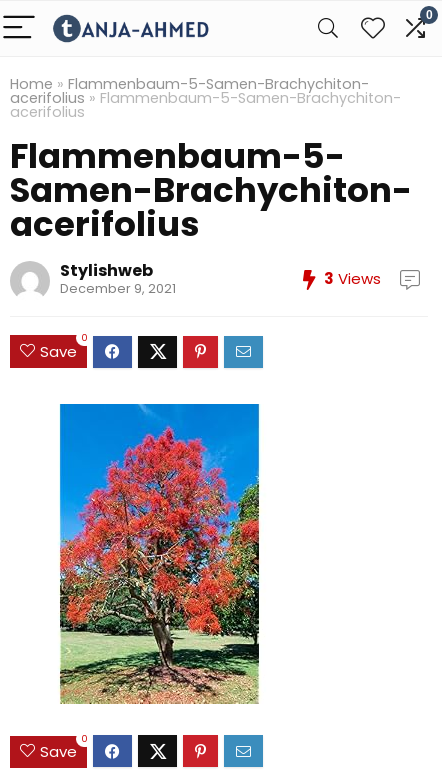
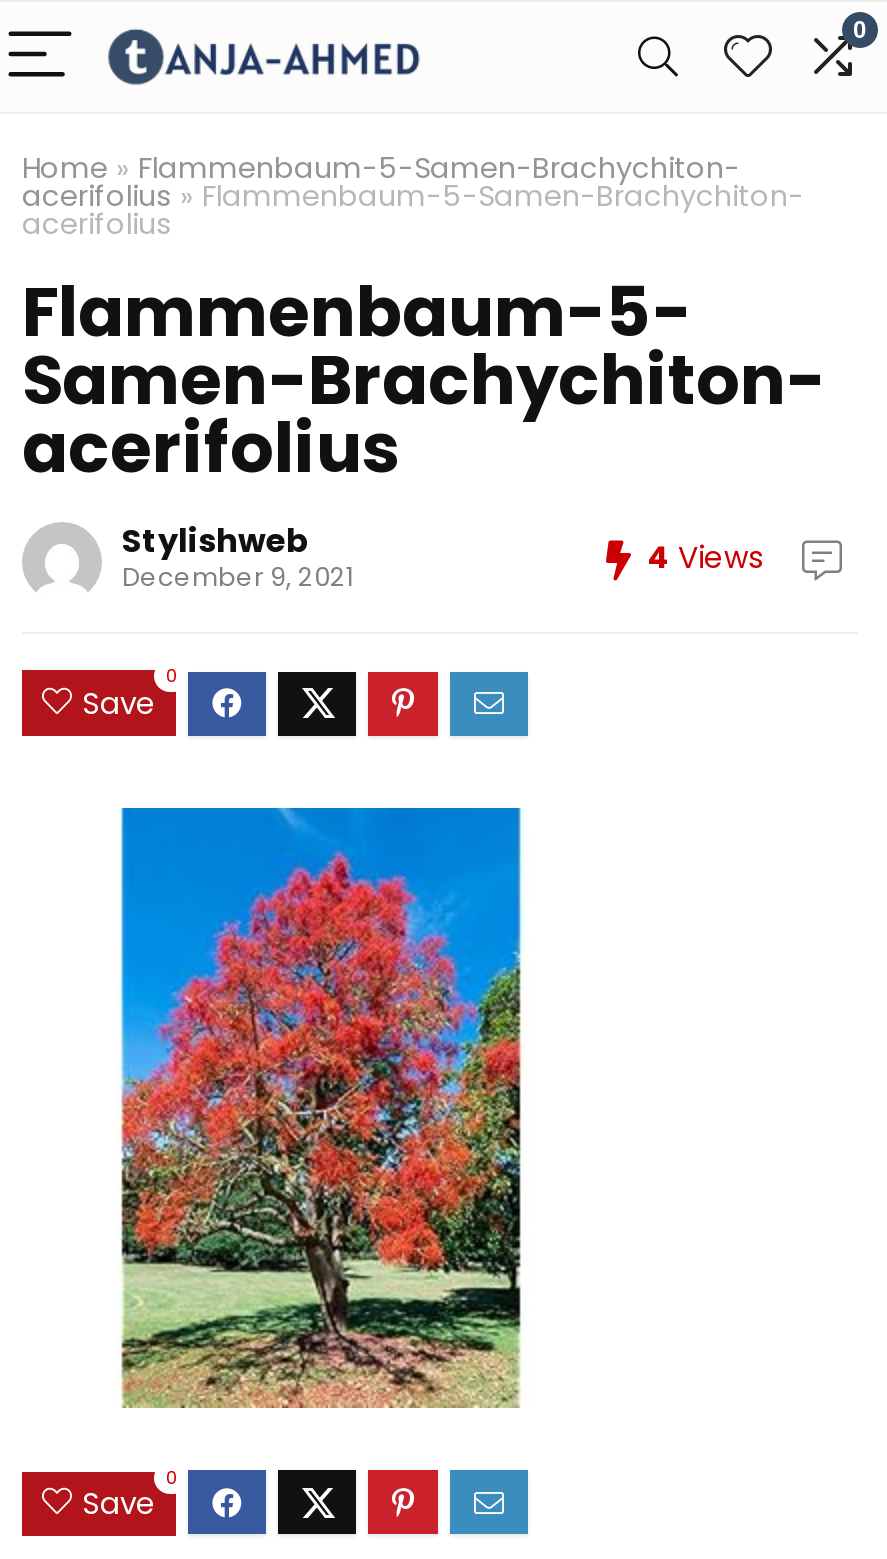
- 3 Views
+ 4 Views
